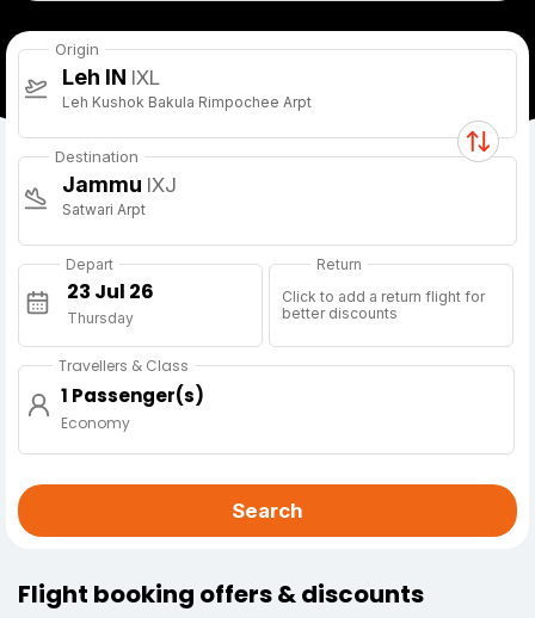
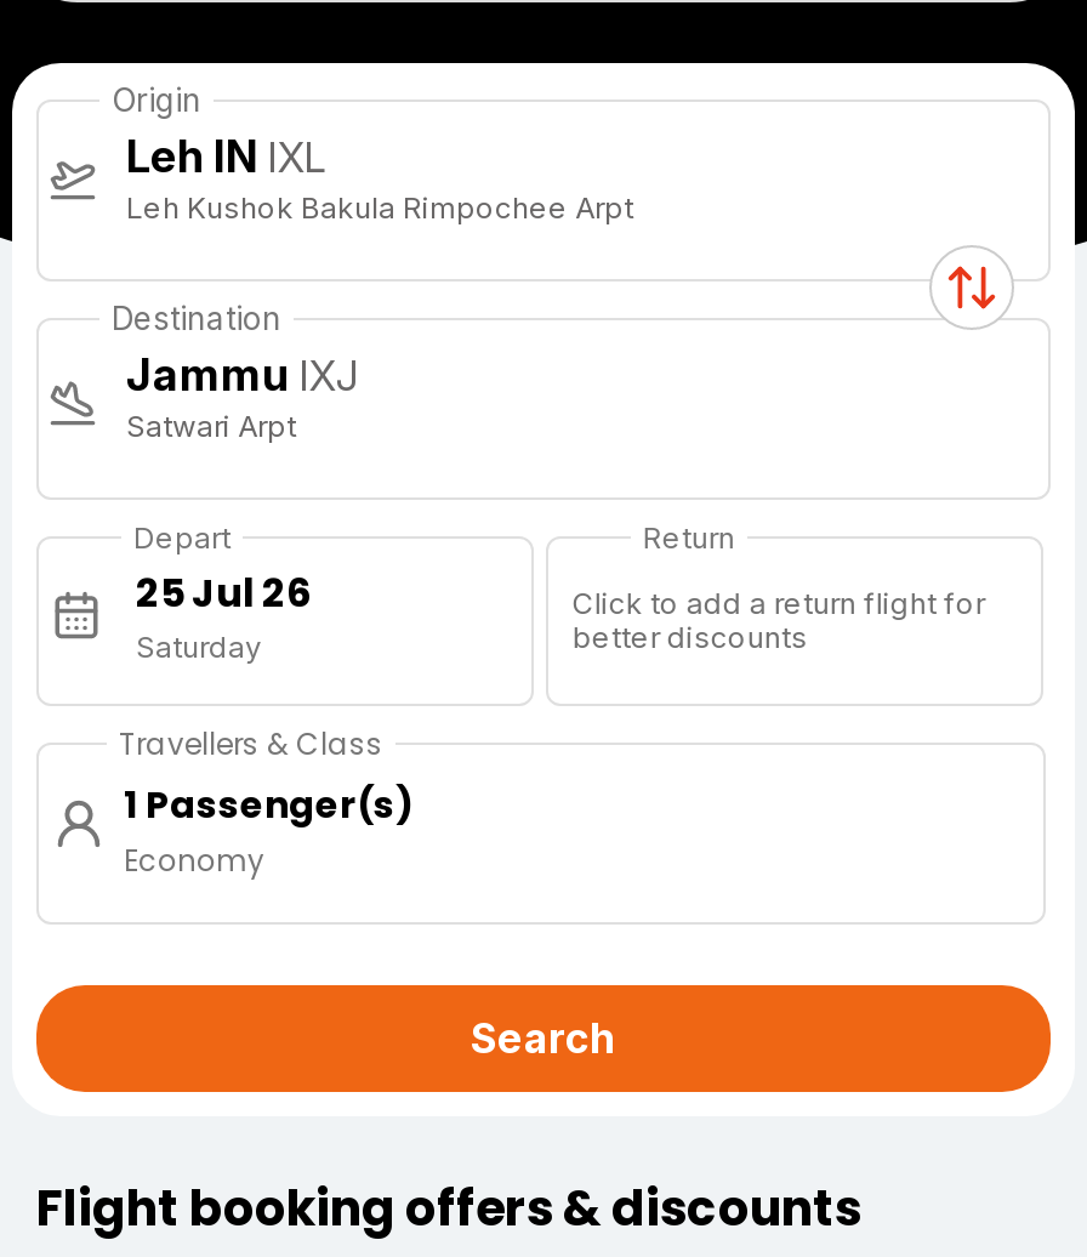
- Thursday
+ Saturday
